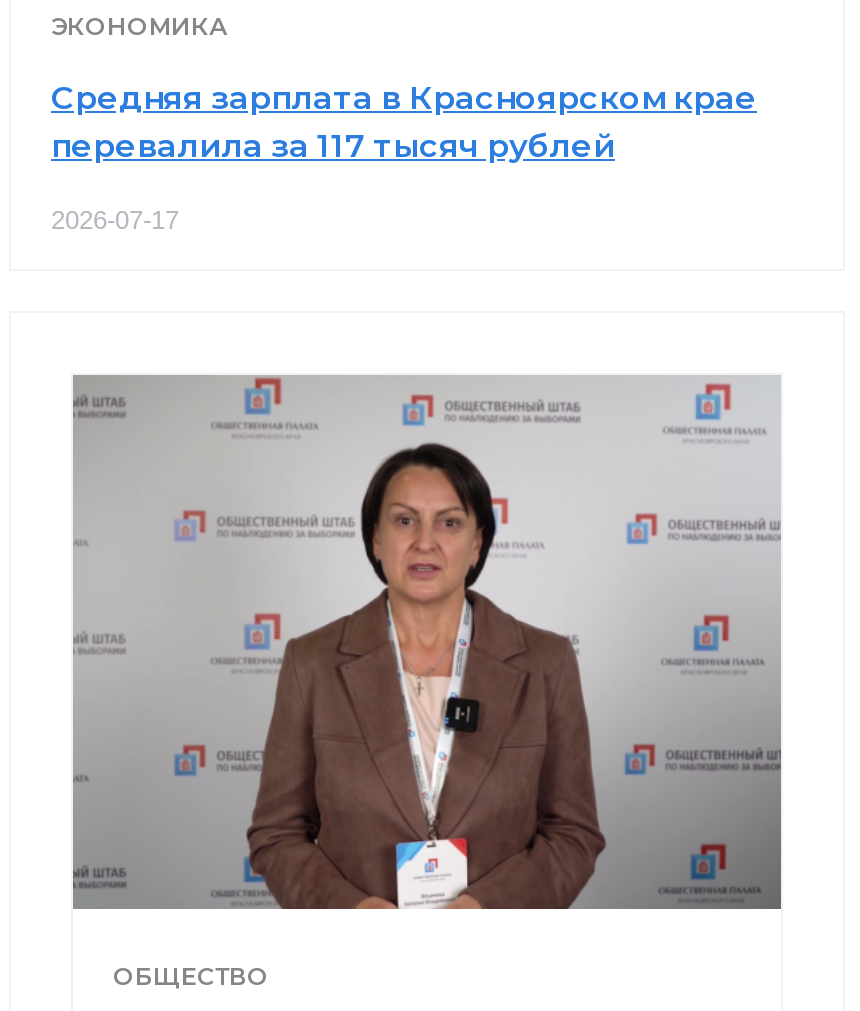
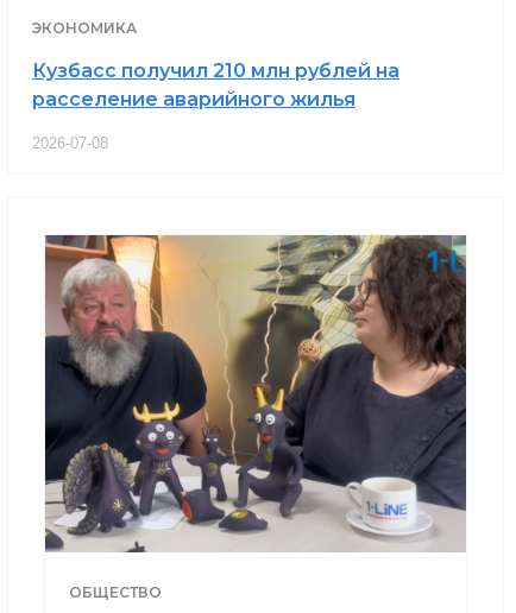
- Средняя зарплата в Красноярском крае
- перевалила за 117 тысяч рублей
+ Кузбасс получил 210 млн рублей на
+ расселение аварийного жилья

- 2026-07-17
+ 2026-07-08

- [image]
+ [image]
